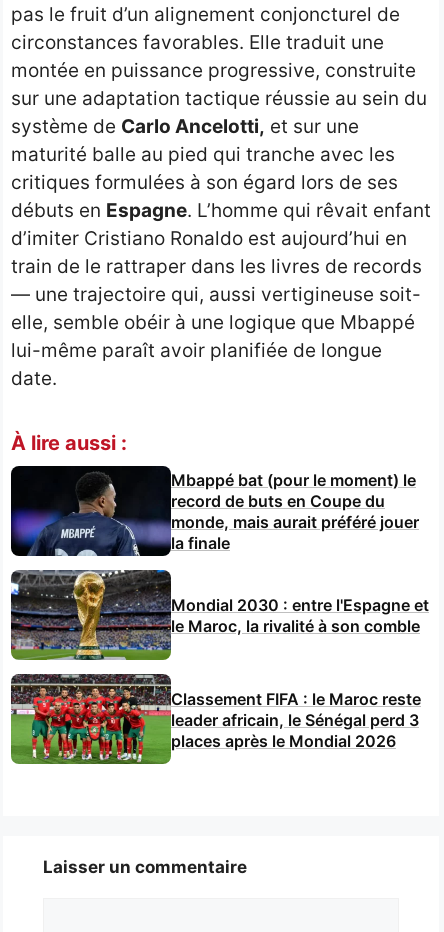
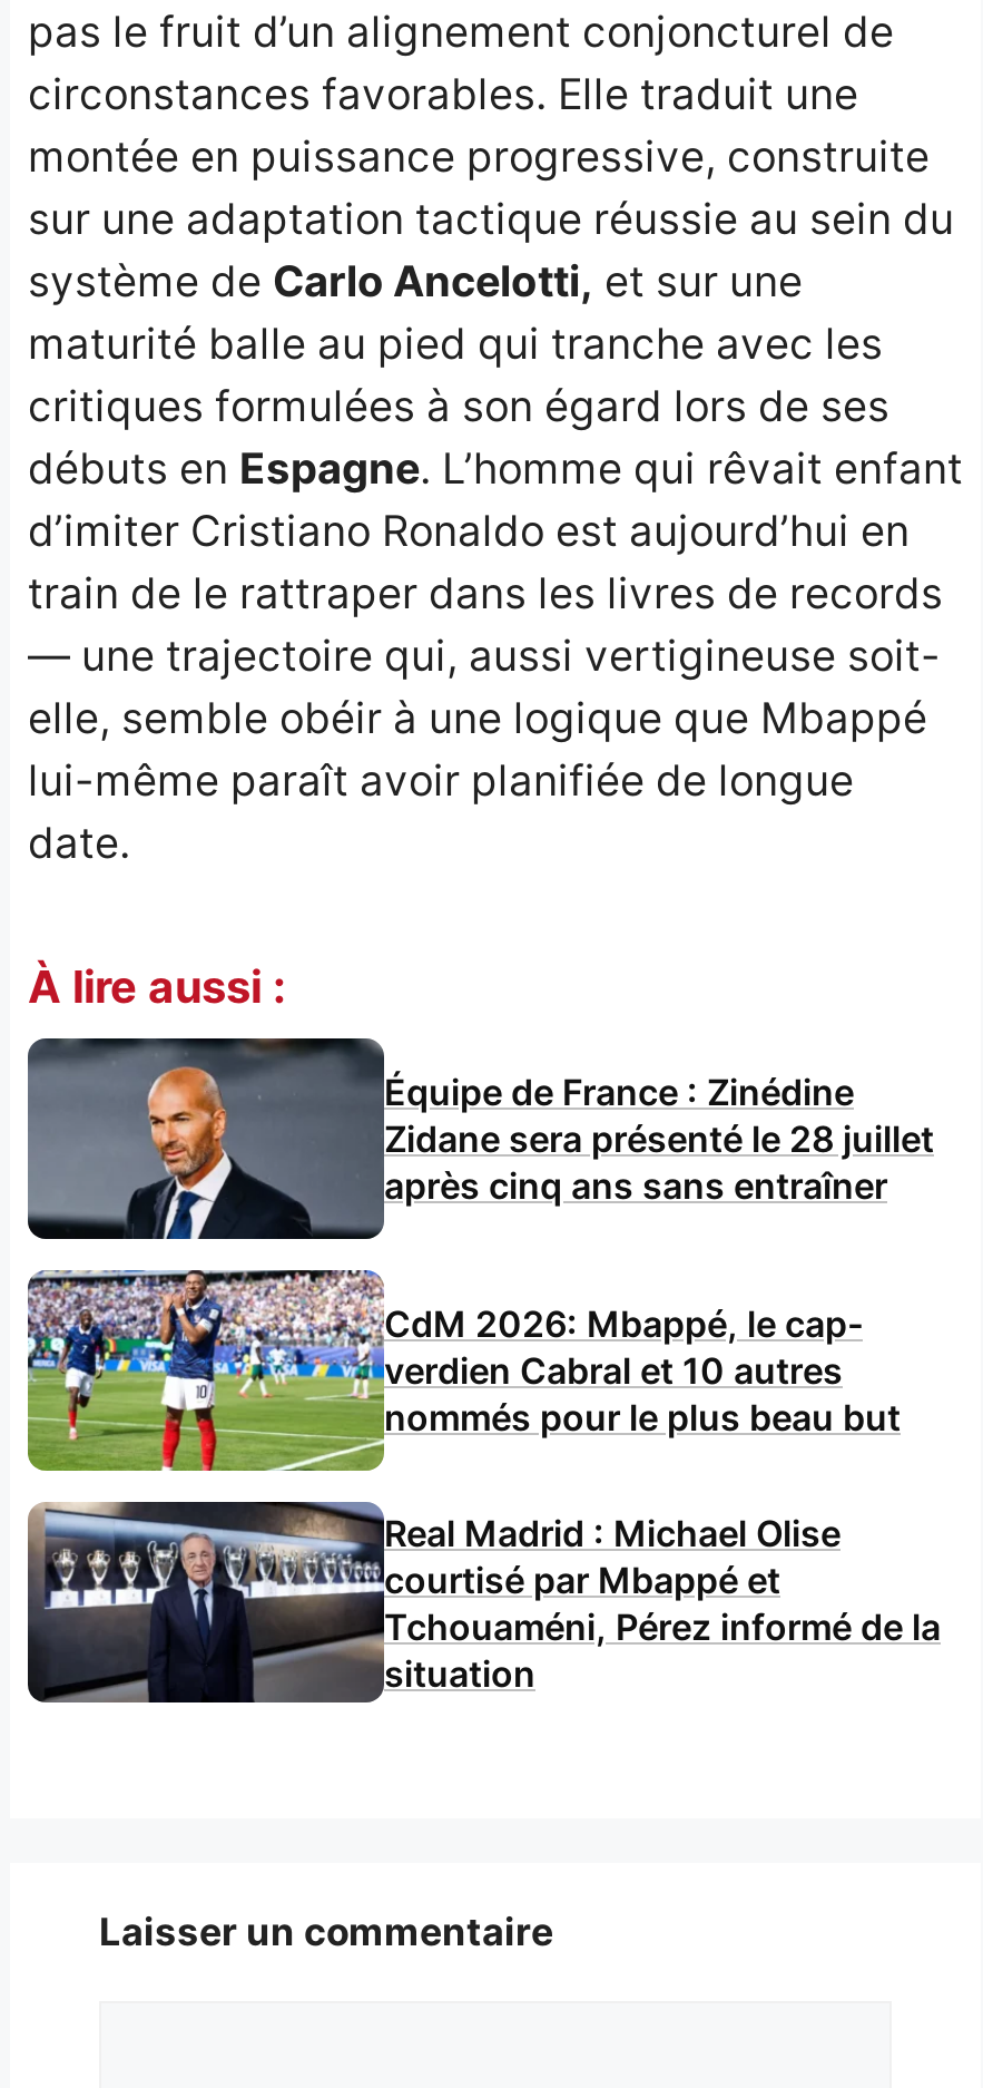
- [image]
- Mbappé bat (pour le moment) le
- record de buts en Coupe du
- monde, mais aurait préféré jouer
- la finale
+ [image]
+ Équipe de France : Zinédine
+ Zidane sera présenté le 28 juillet
+ après cinq ans sans entraîner

- [image]
- Mondial 2030 : entre l'Espagne et
- le Maroc, la rivalité à son comble
+ [image]
+ CdM 2026: Mbappé, le cap-
+ verdien Cabral et 10 autres
+ nommés pour le plus beau but

- [image]
- Classement FIFA : le Maroc reste
- leader africain, le Sénégal perd 3
- places après le Mondial 2026
+ [image]
+ Real Madrid : Michael Olise
+ courtisé par Mbappé et
+ Tchouaméni, Pérez informé de la
+ situation
